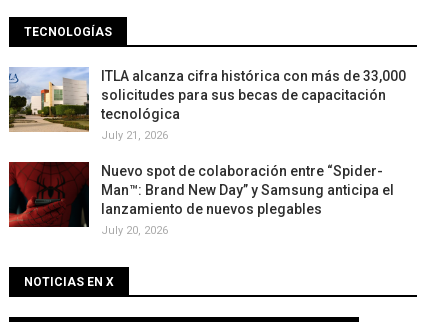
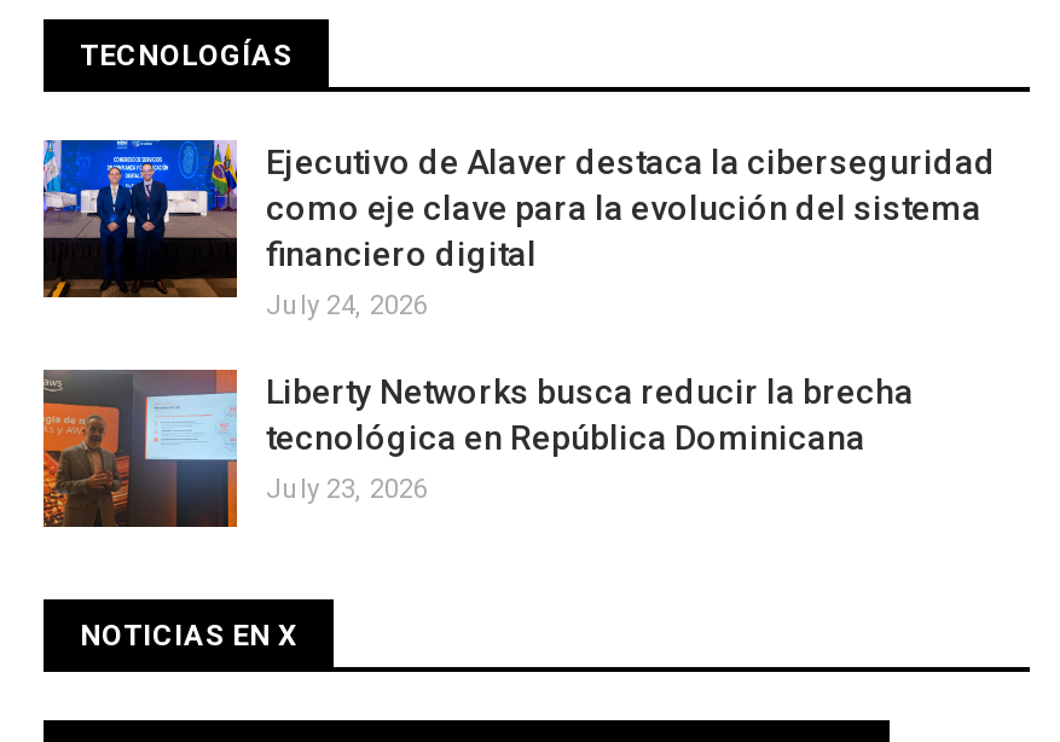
- [image]
- ITLA alcanza cifra histórica con más de 33,000
- solicitudes para sus becas de capacitación
- tecnológica
- July 21, 2026
+ [image]
+ Ejecutivo de Alaver destaca la ciberseguridad
+ como eje clave para la evolución del sistema
+ financiero digital
+ July 24, 2026

- [image]
- Nuevo spot de colaboración entre “Spider-
- Man™: Brand New Day” y Samsung anticipa el
- lanzamiento de nuevos plegables
- July 20, 2026
+ [image]
+ Liberty Networks busca reducir la brecha
+ tecnológica en República Dominicana
+ July 23, 2026
